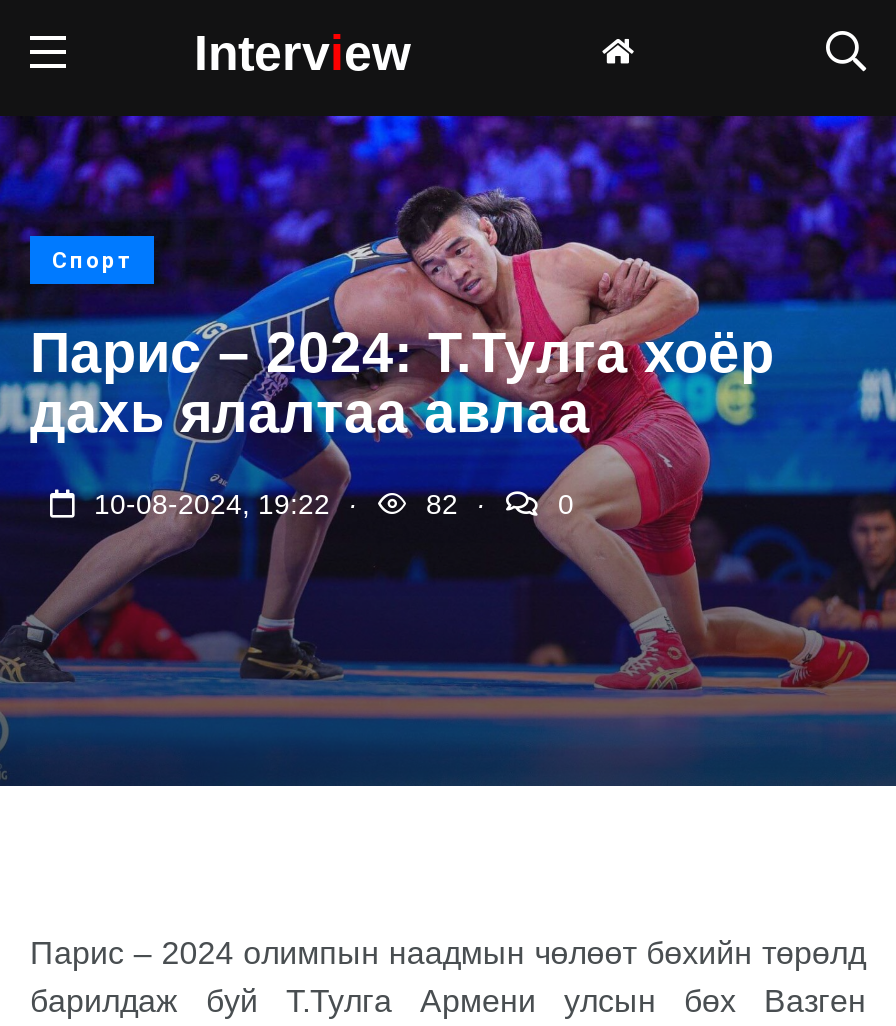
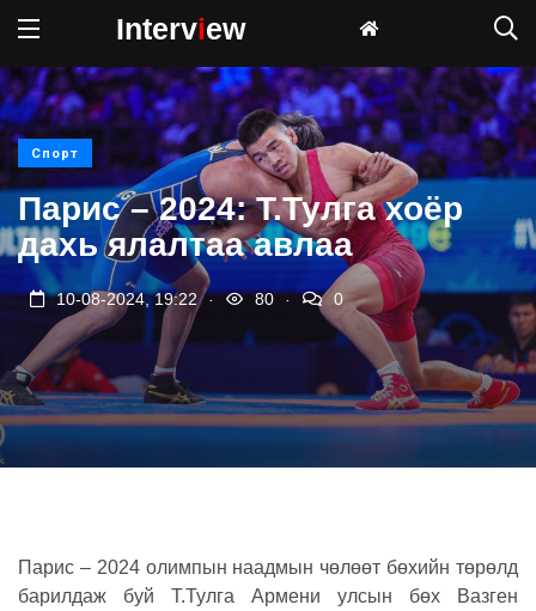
- 82
+ 80
